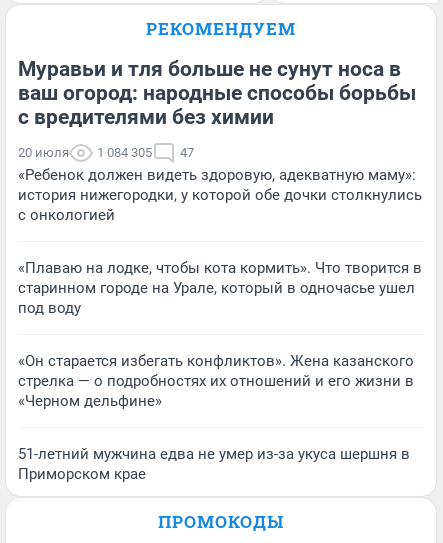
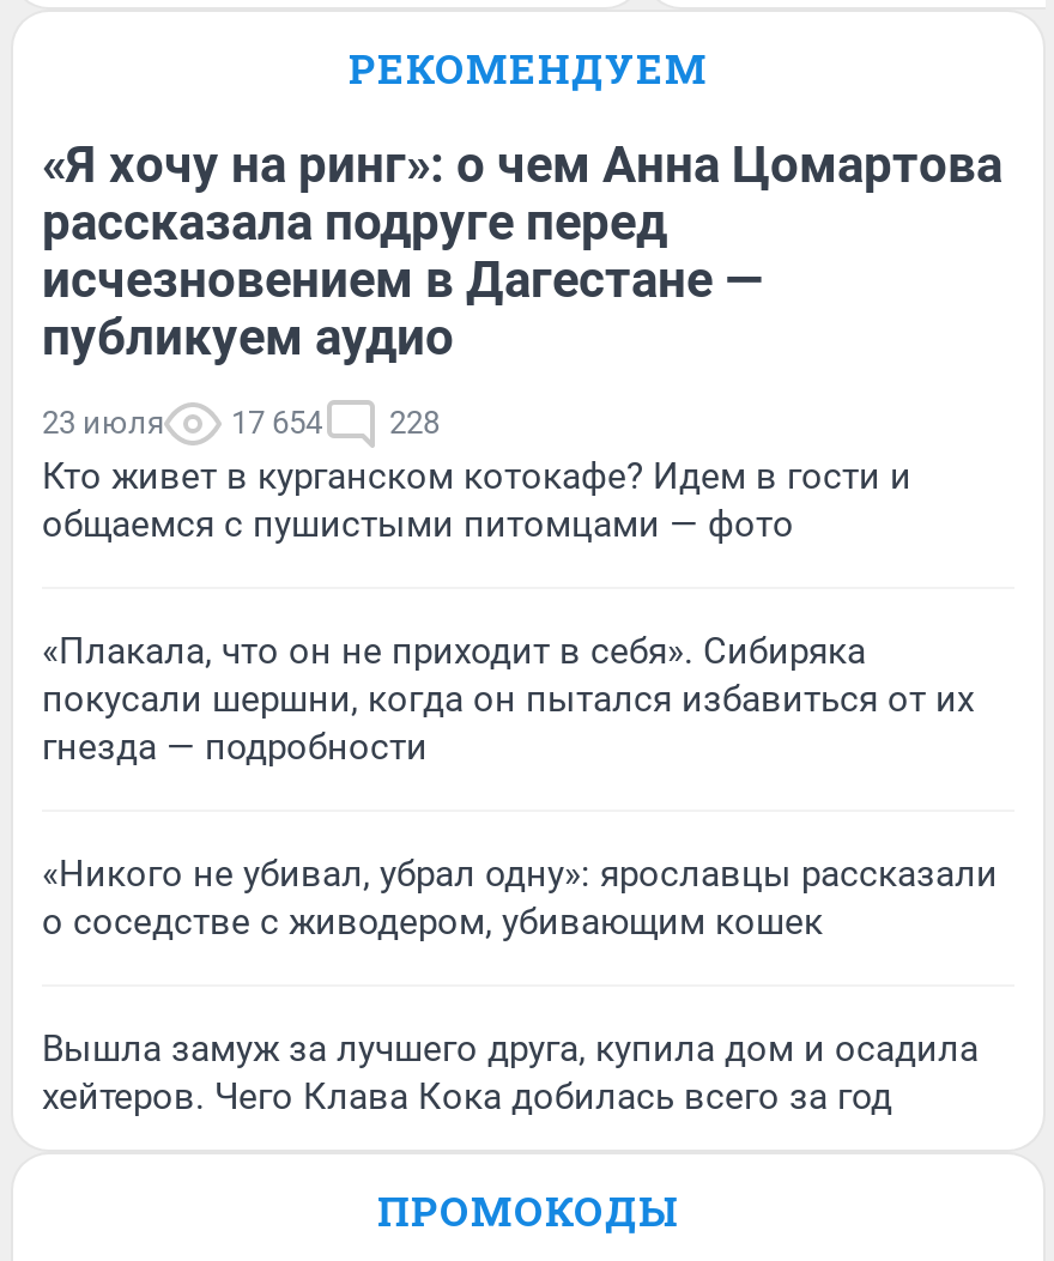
- Муравьи и тля больше не сунут носа в
- ваш огород: народные способы борьбы
- с вредителями без химии
+ «Я хочу на ринг»: о чем Анна Цомартова
+ рассказала подруге перед
+ исчезновением в Дагестане —
+ публикуем аудио

- 20 июля
- 1 084 305
- 47
- «Ребенок должен видеть здоровую, адекватную маму»:
- история нижегородки, у которой обе дочки столкнулись
- с онкологией
+ 23 июля
+ 17 654
+ 228
+ Кто живет в курганском котокафе? Идем в гости и
+ общаемся с пушистыми питомцами — фото

- «Плаваю на лодке, чтобы кота кормить». Что творится в
- старинном городе на Урале, который в одночасье ушел
- под воду
+ «Плакала, что он не приходит в себя». Сибиряка
+ покусали шершни, когда он пытался избавиться от их
+ гнезда — подробности

- «Он старается избегать конфликтов». Жена казанского
- стрелка — о подробностях их отношений и его жизни в
- «Черном дельфине»
+ «Никого не убивал, убрал одну»: ярославцы рассказали
+ о соседстве с живодером, убивающим кошек

- 51-летний мужчина едва не умер из-за укуса шершня в
- Приморском крае
+ Вышла замуж за лучшего друга, купила дом и осадила
+ хейтеров. Чего Клава Кока добилась всего за год
